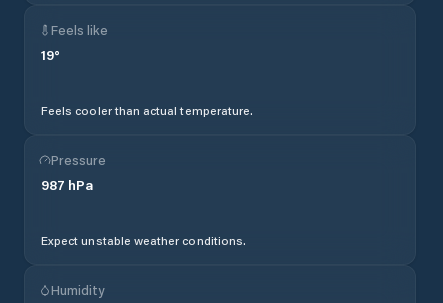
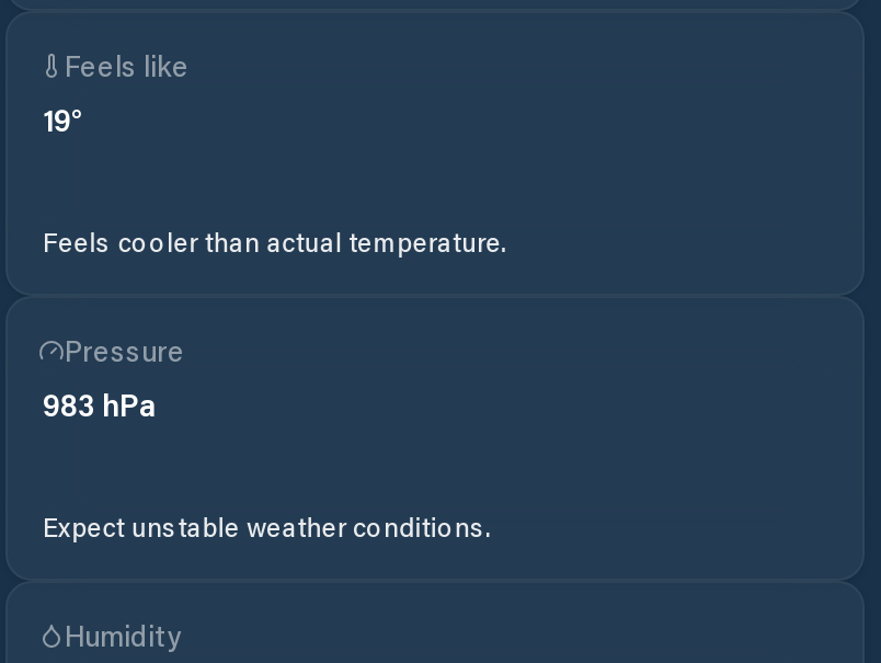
- 987 hPa
+ 983 hPa
